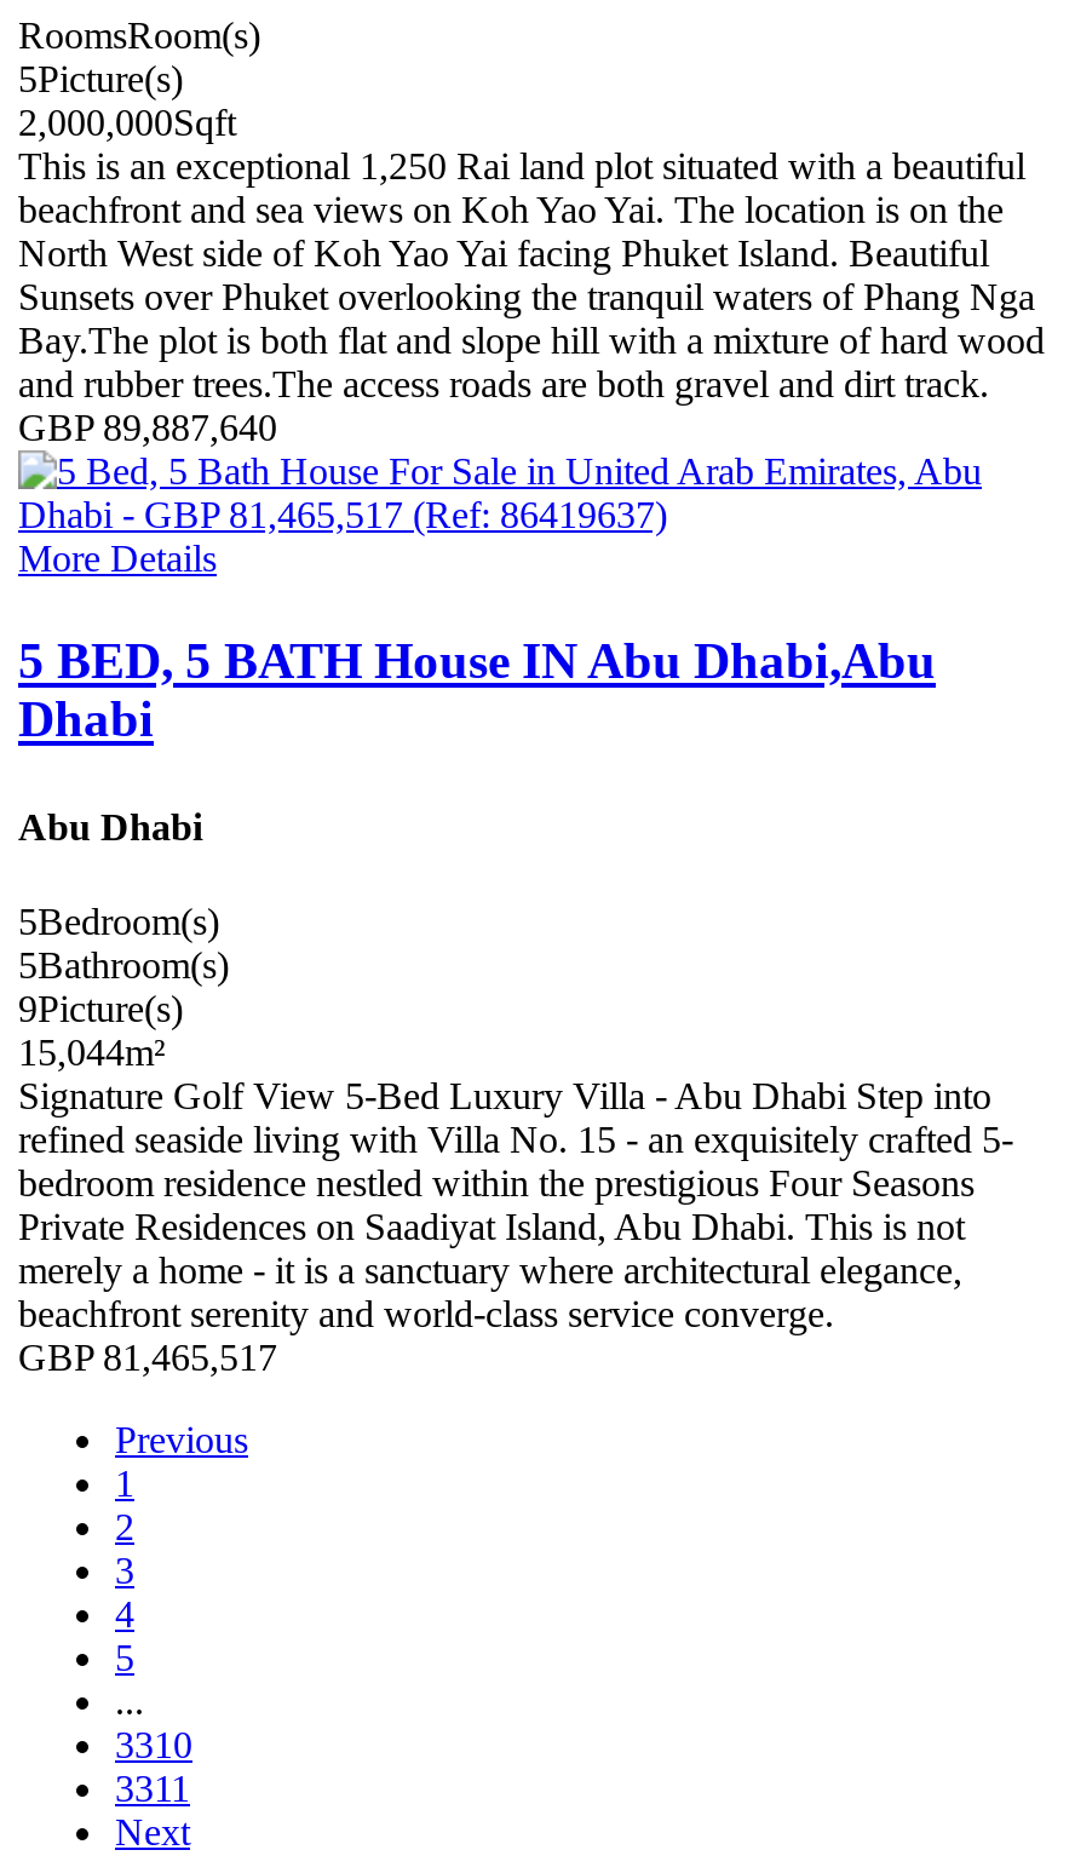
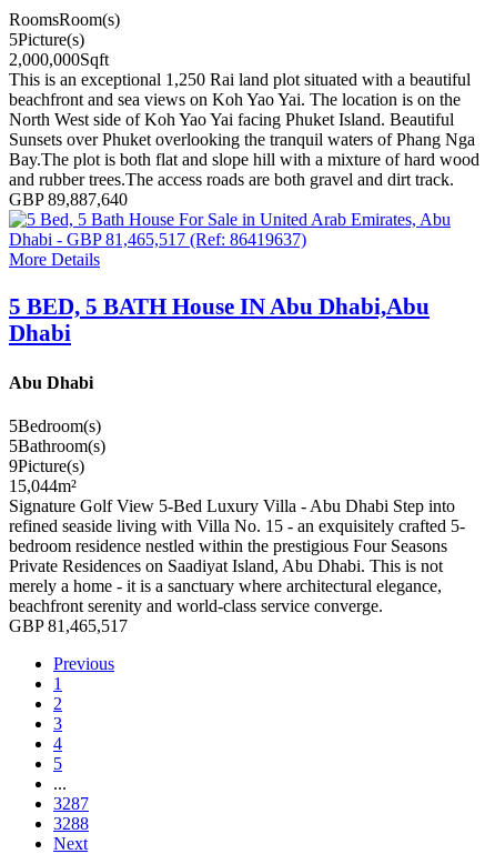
- 3310
+ 3287

- 3311
+ 3288
